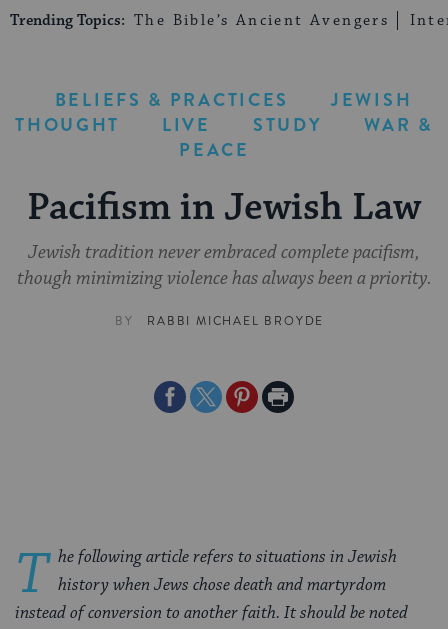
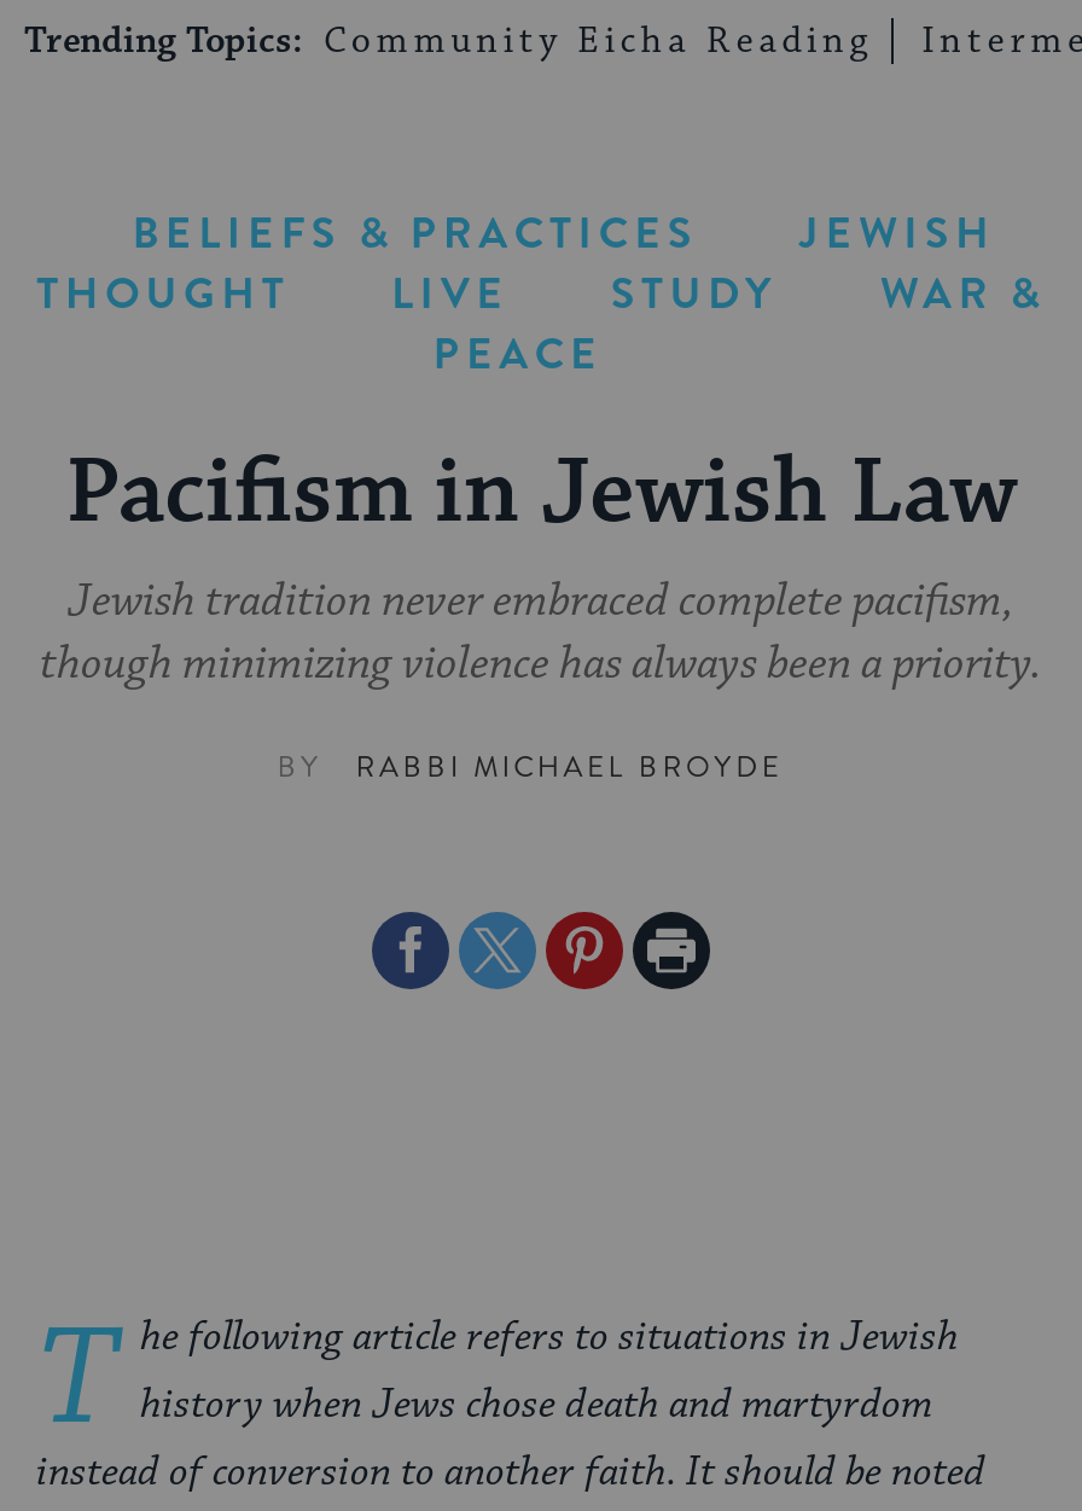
- Trending Topics: The Bible’s Ancient Avengers
+ Trending Topics: Community Eicha Reading
